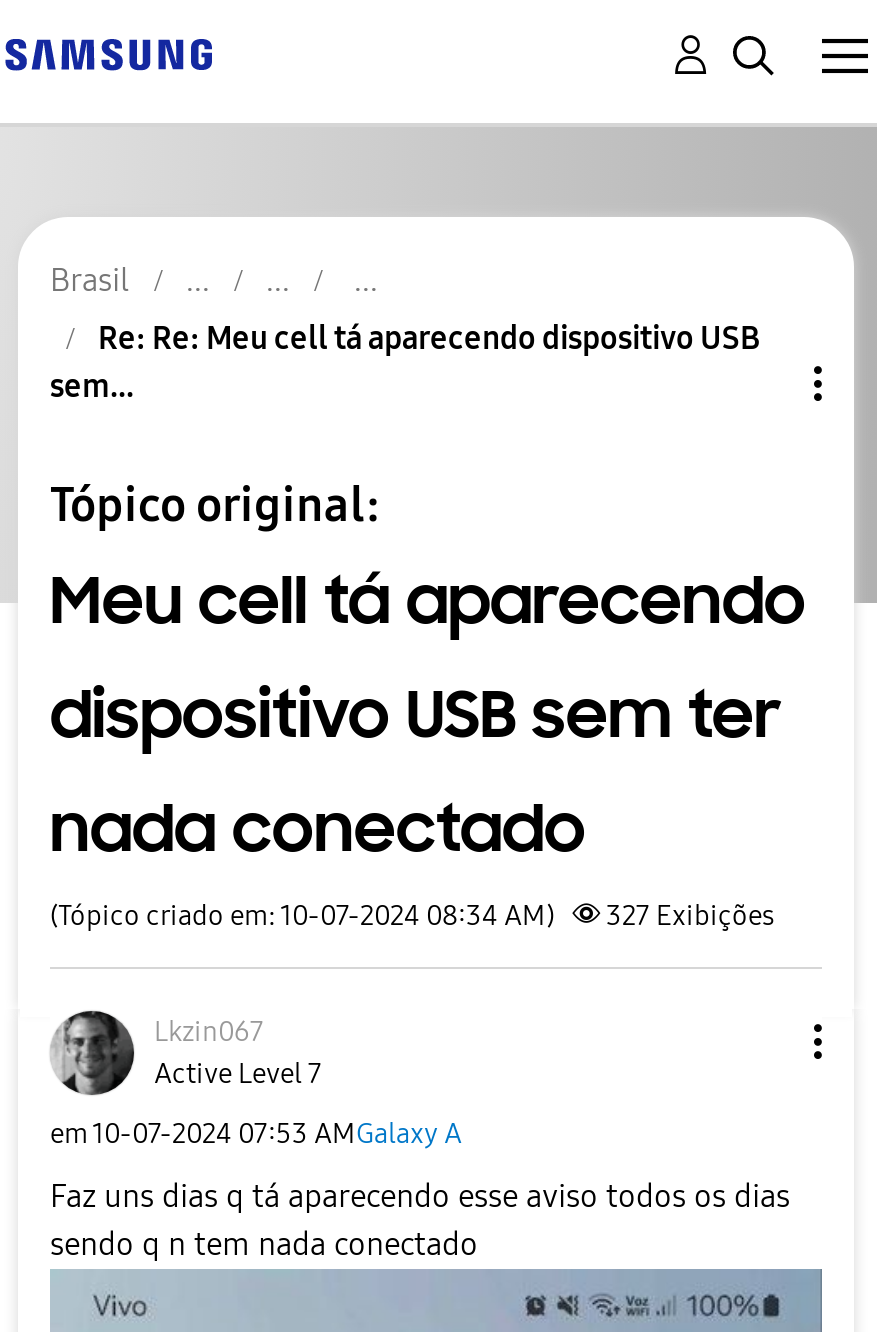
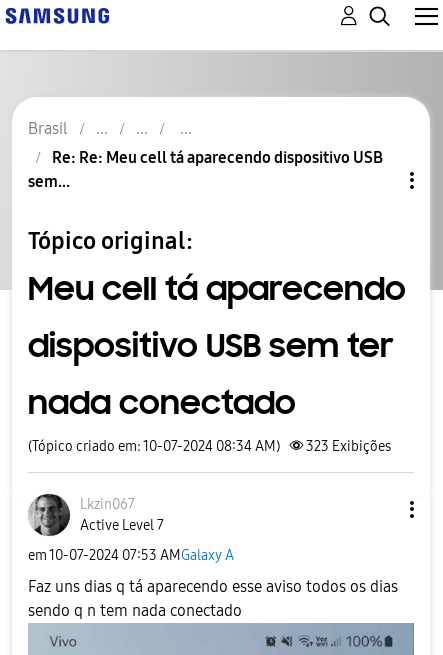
- (Tópico criado em: 10-07-2024 08:34 AM) 327 Exibições
+ (Tópico criado em: 10-07-2024 08:34 AM) 323 Exibições
